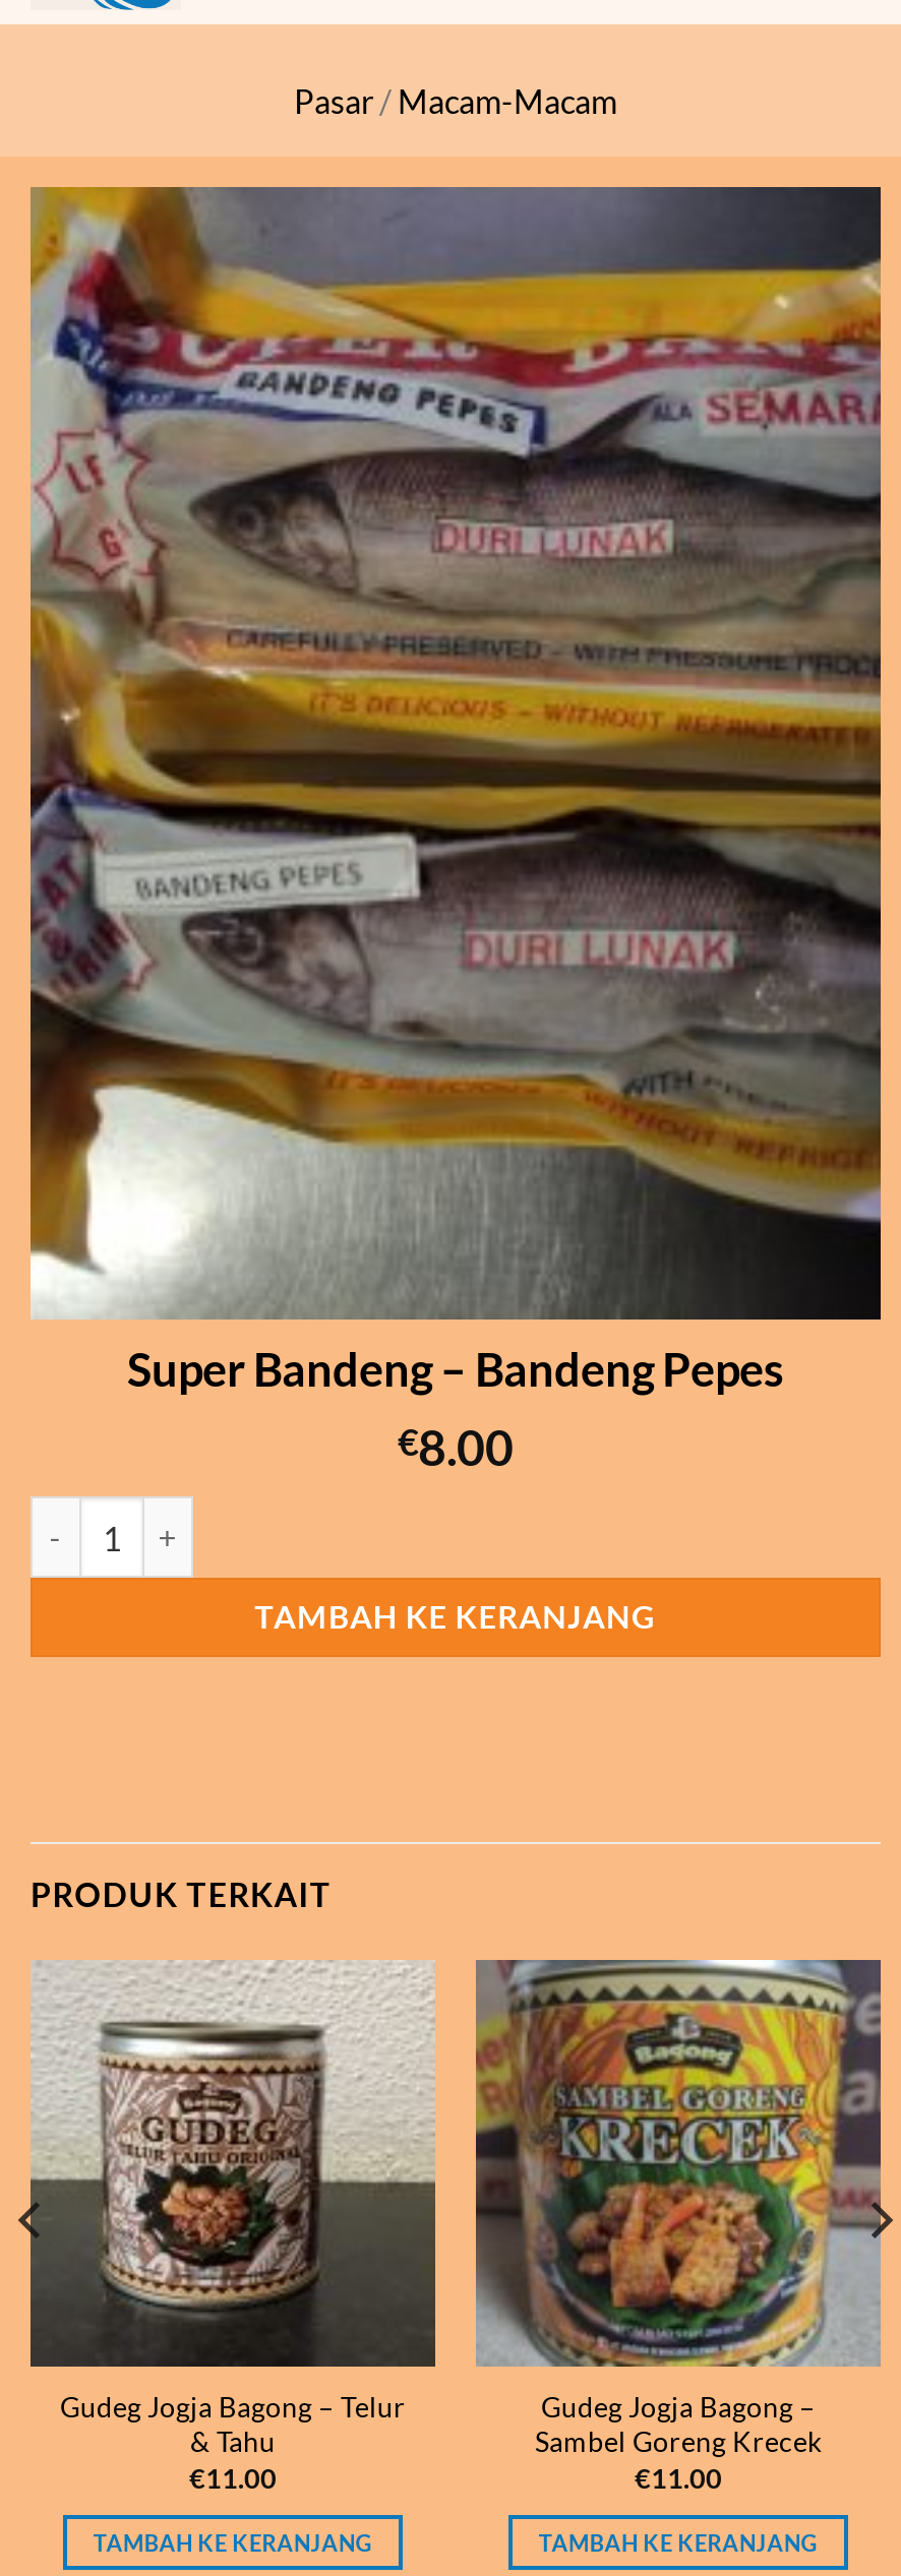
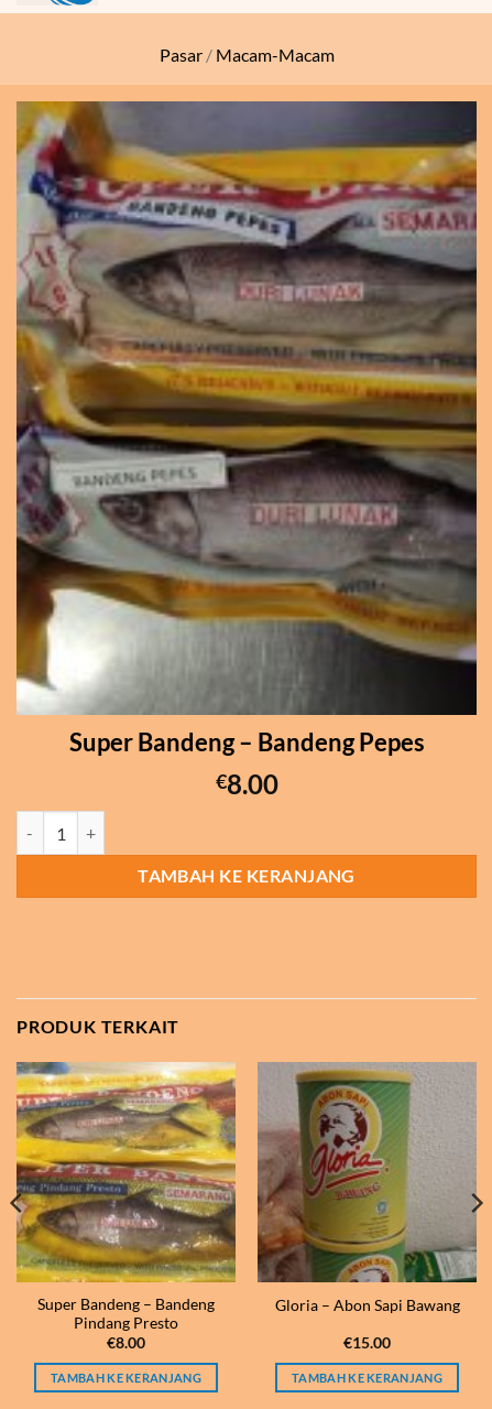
- [image]
- Gudeg Jogja Bagong – Telur
- & Tahu
- €11.00
+ [image]
+ Super Bandeng – Bandeng
+ Pindang Presto
+ €8.00

- [image]
- Gudeg Jogja Bagong –
- Sambel Goreng Krecek
- €11.00
+ [image]
+ Gloria – Abon Sapi Bawang
+ €15.00
